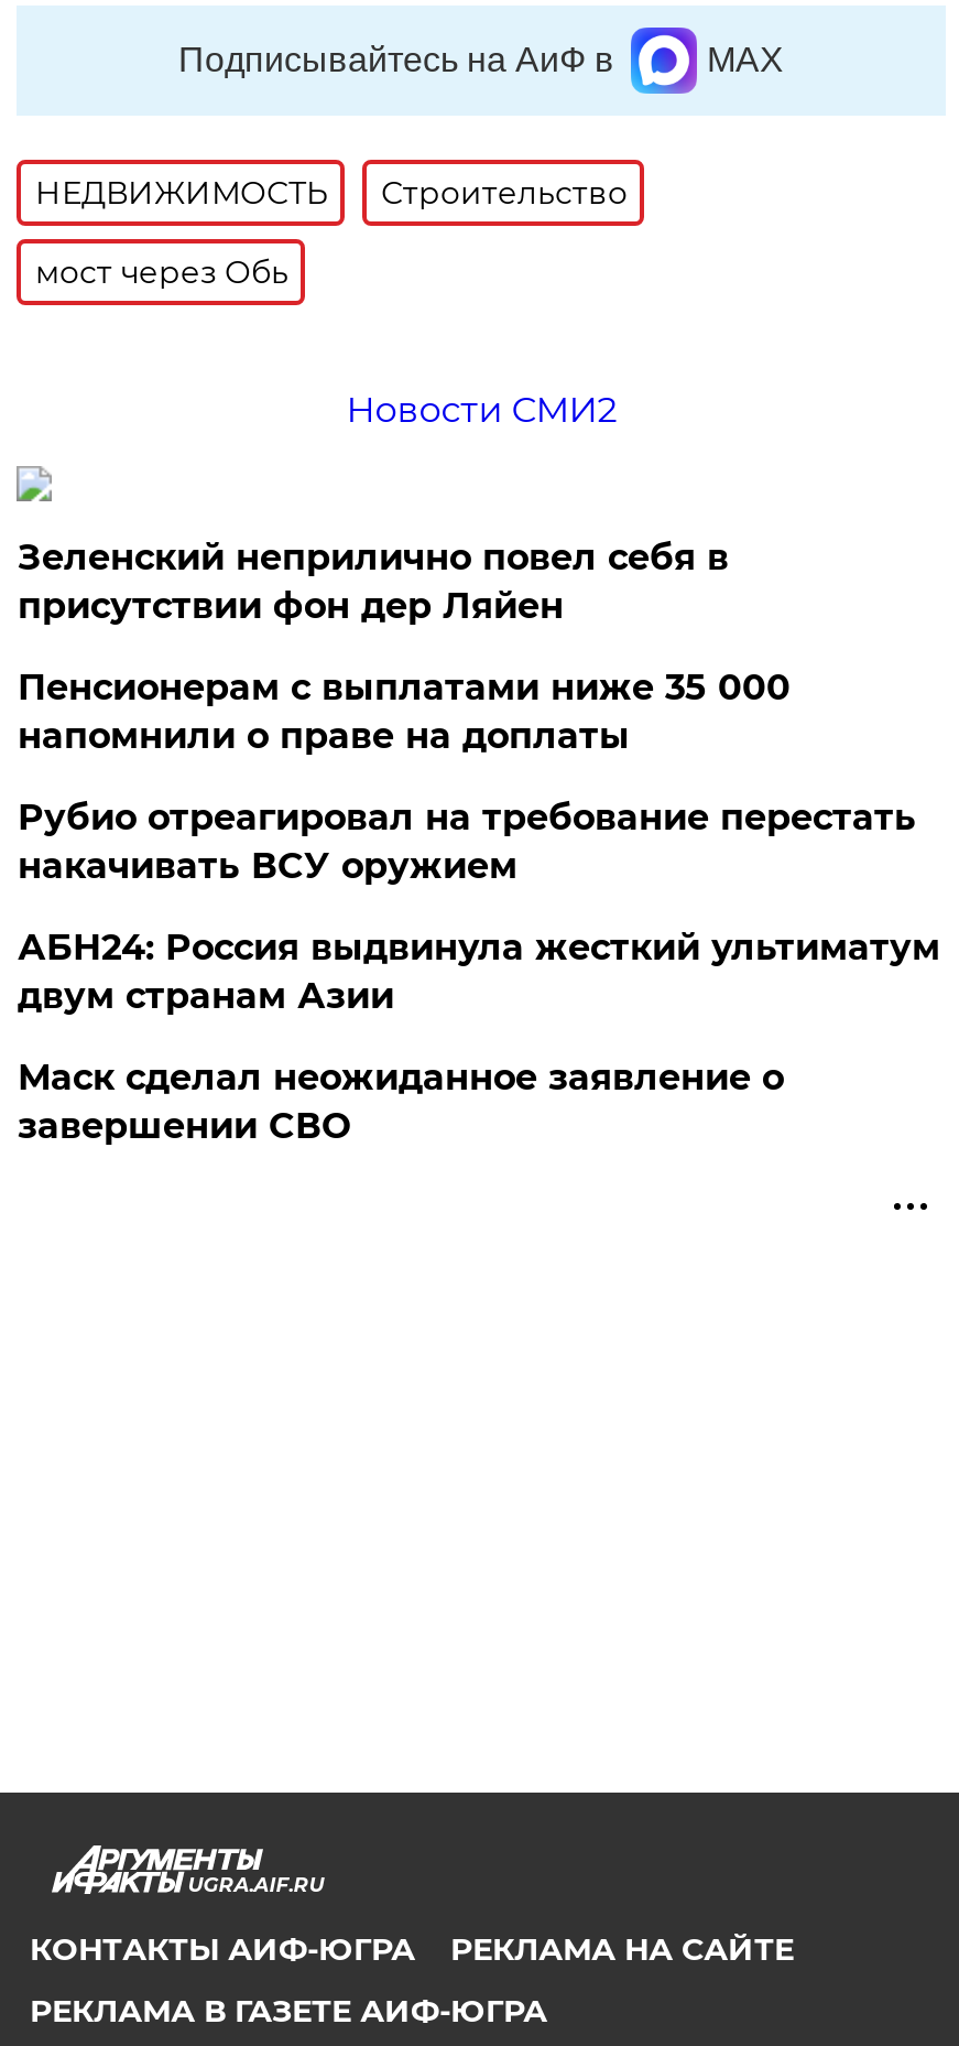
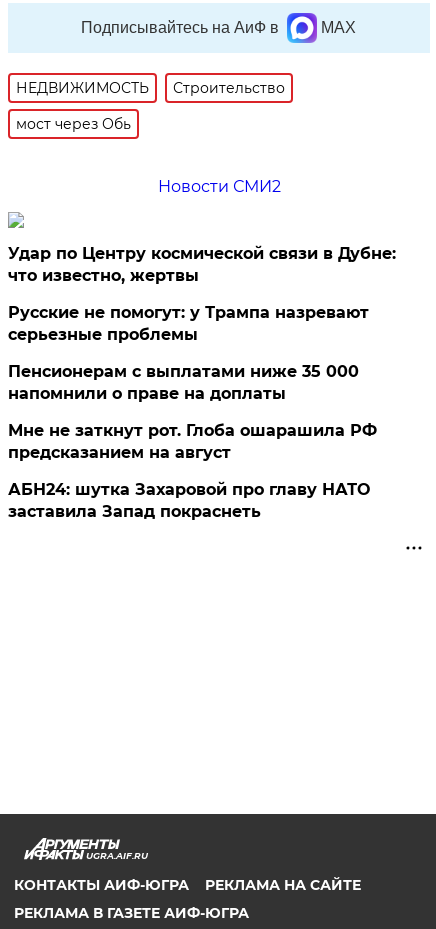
- Зеленский неприлично повел cебя в
- присутствии фон дер Ляйен
+ Удар по Центру космической связи в Дубне:
+ что известно, жертвы
+ Русские не помогут: у Трампа назревают
+ серьезные проблемы

moved down: Пенсионерам с выплатами ниже 35 000 | напомнили о праве на доплаты

- Рубио отреагировал на требование перестать
- накачивать ВСУ оружием
- АБН24: Россия выдвинула жесткий ультиматум
- двум странам Азии
- Маск сделал неожиданное заявление о
- завершении СВО
+ Мне не заткнут рот. Глоба ошарашила РФ
+ предсказанием на август
+ АБН24: шутка Захаровой про главу НАТО
+ заставила Запад покраснеть
